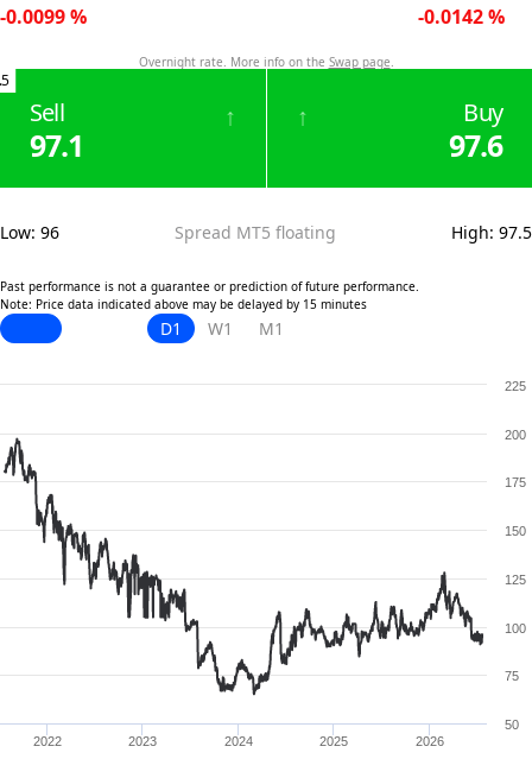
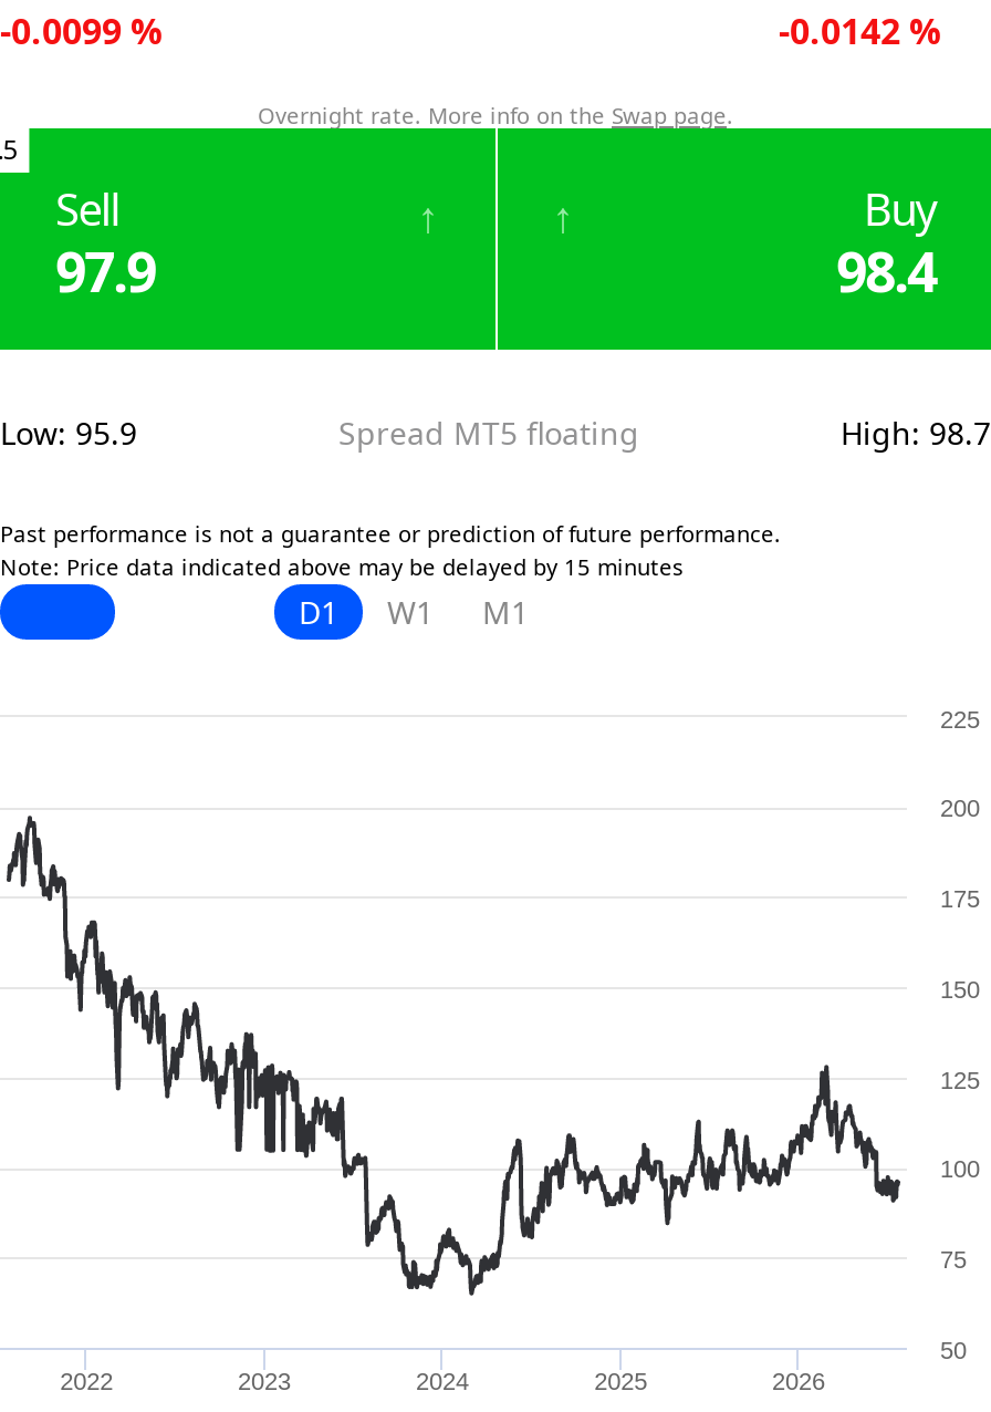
- 97.1
+ 97.9

- 97.6
+ 98.4

- Low: 96
+ Low: 95.9

- High: 97.5
+ High: 98.7
